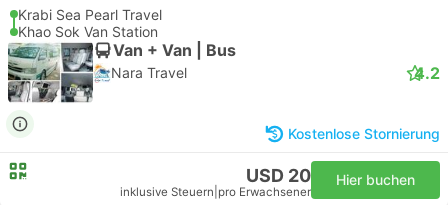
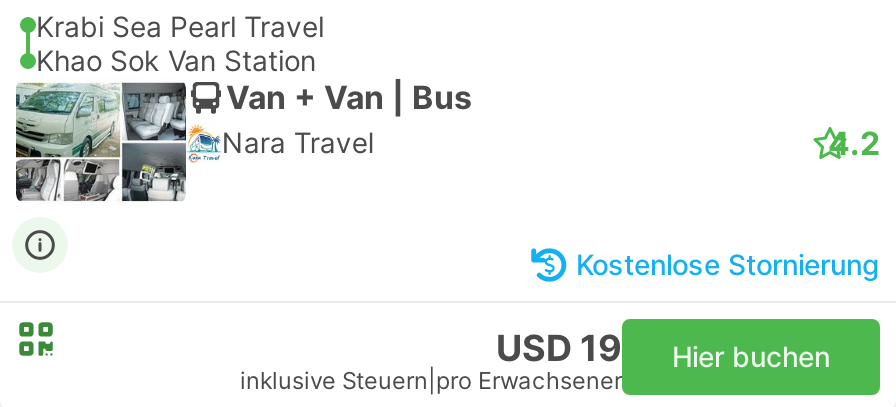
- USD 20 Hier buchen
+ USD 19 Hier buchen
